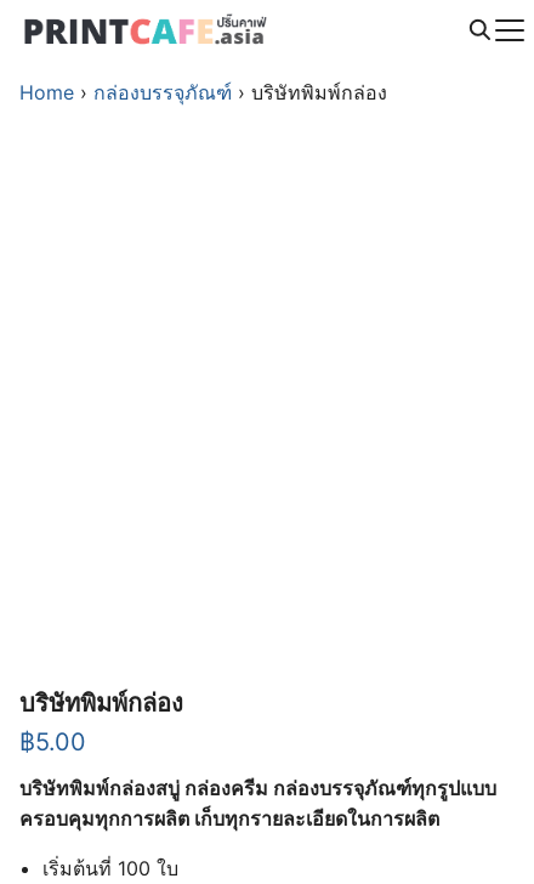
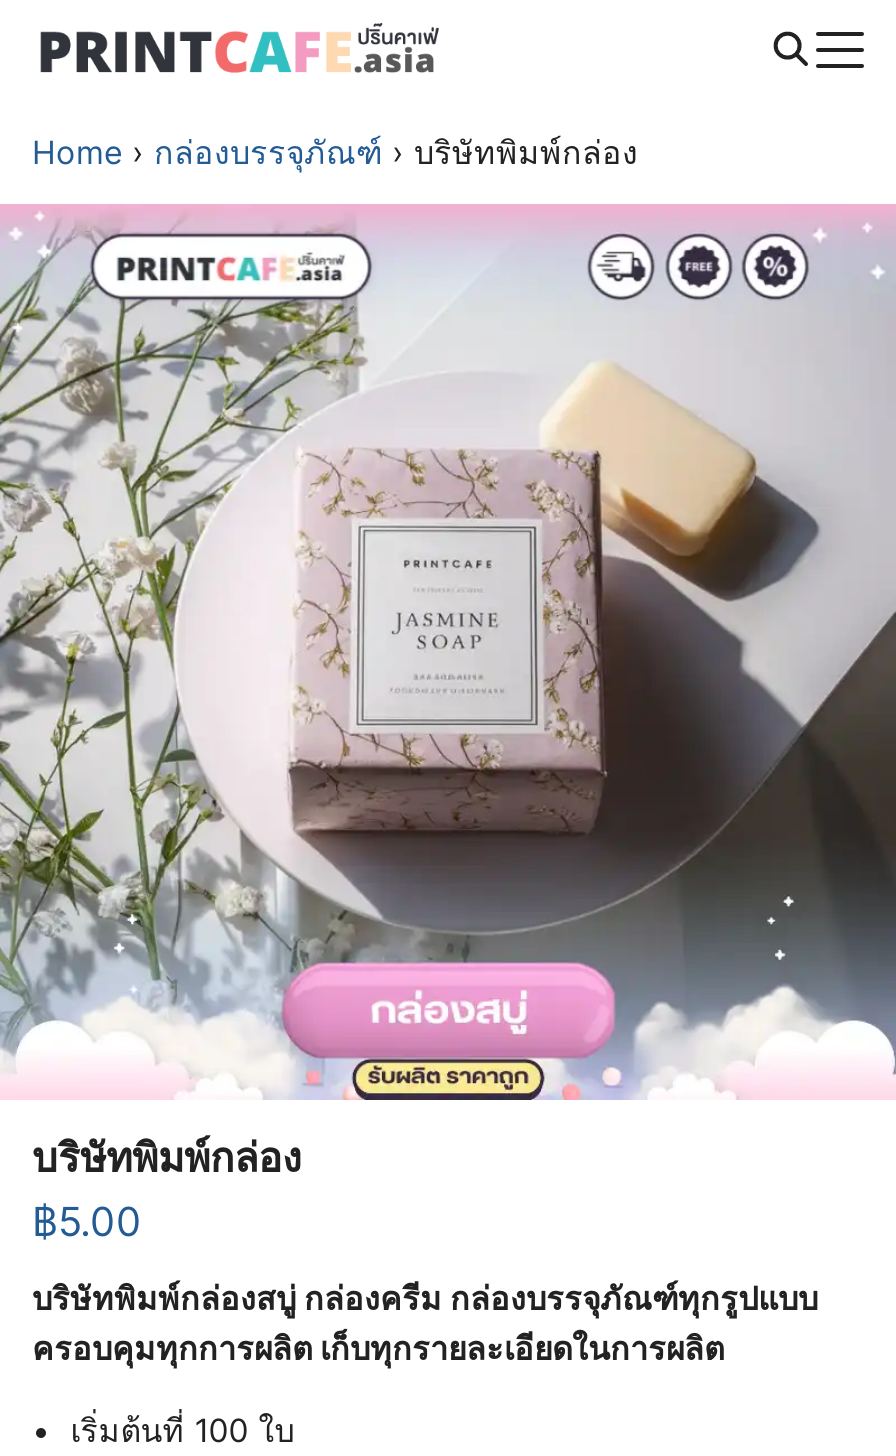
+ [image]
